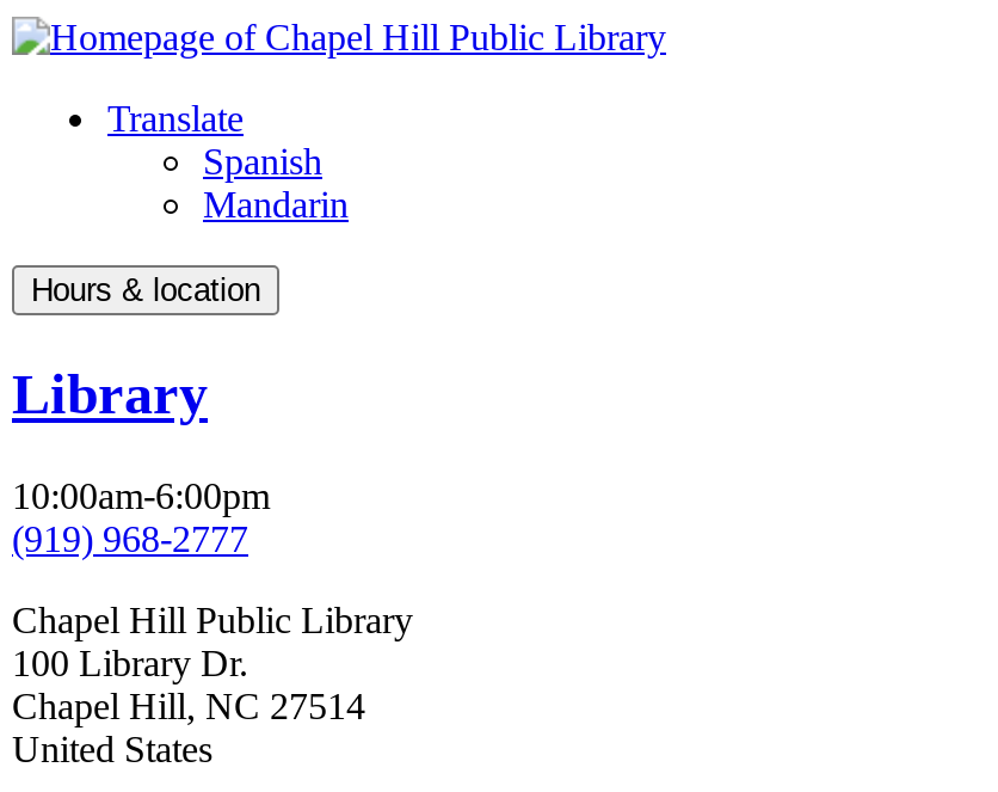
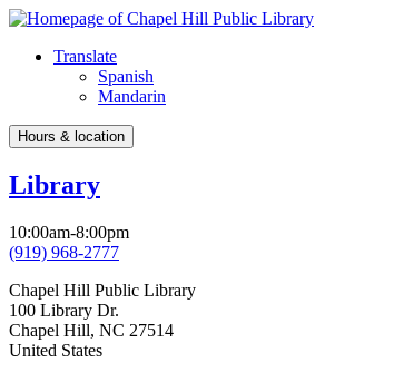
- 10:00am-6:00pm
+ 10:00am-8:00pm
